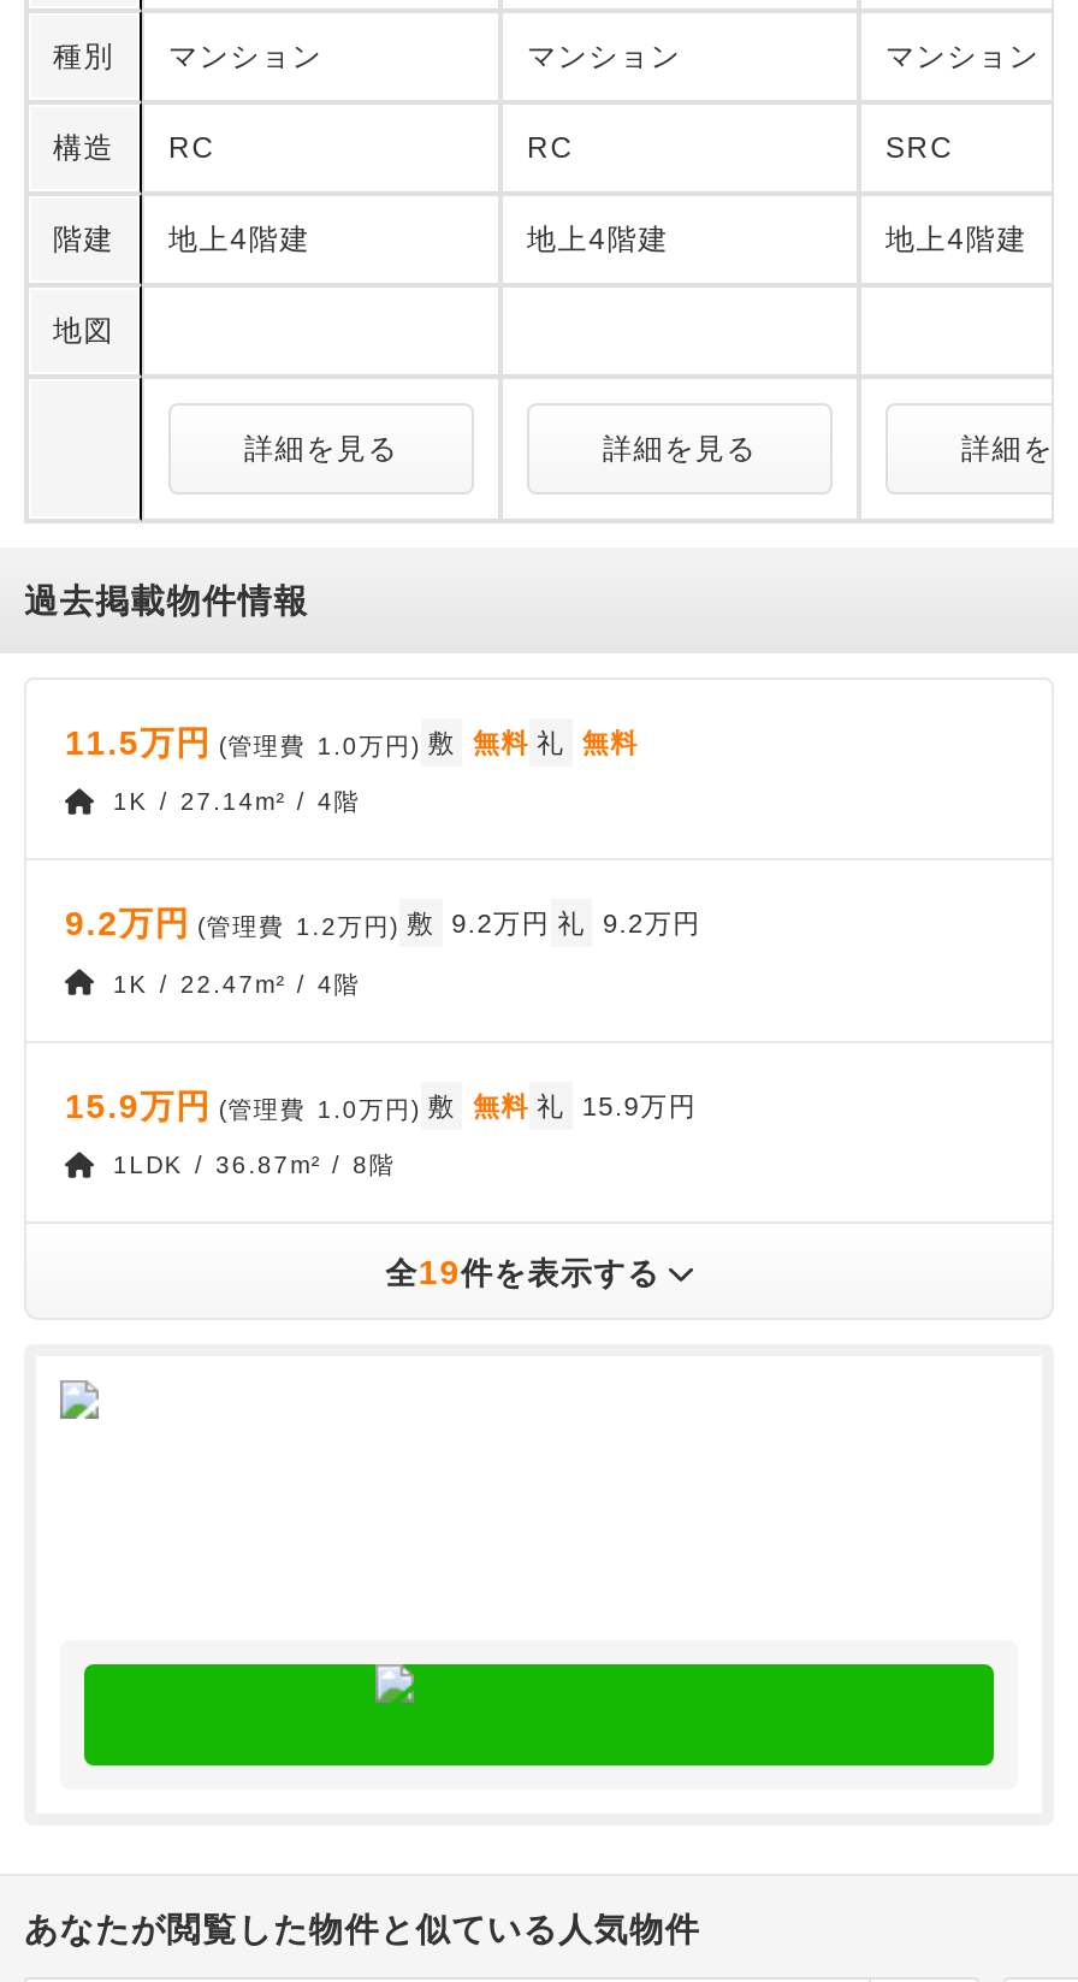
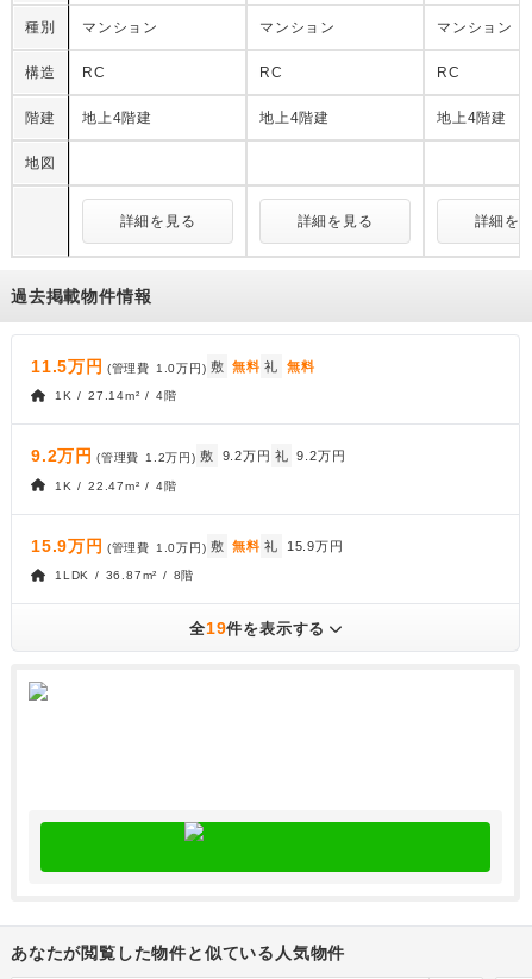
- SRC
+ RC
